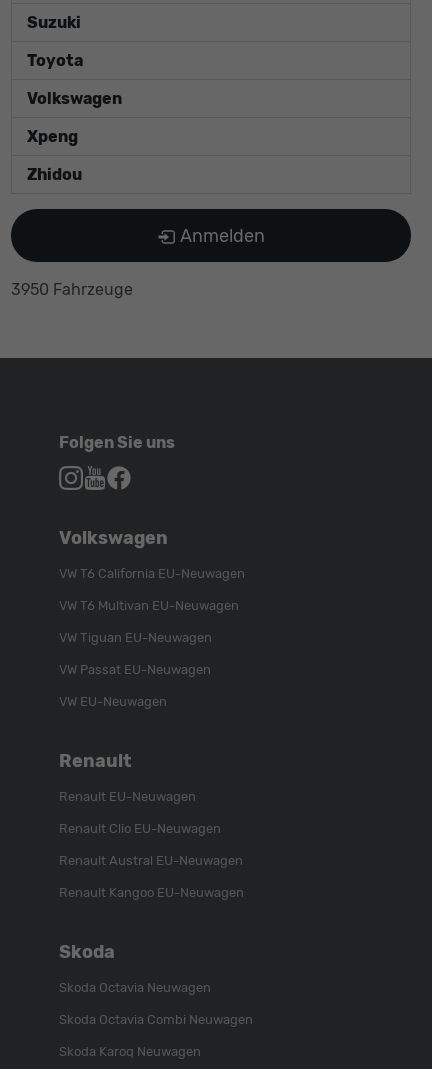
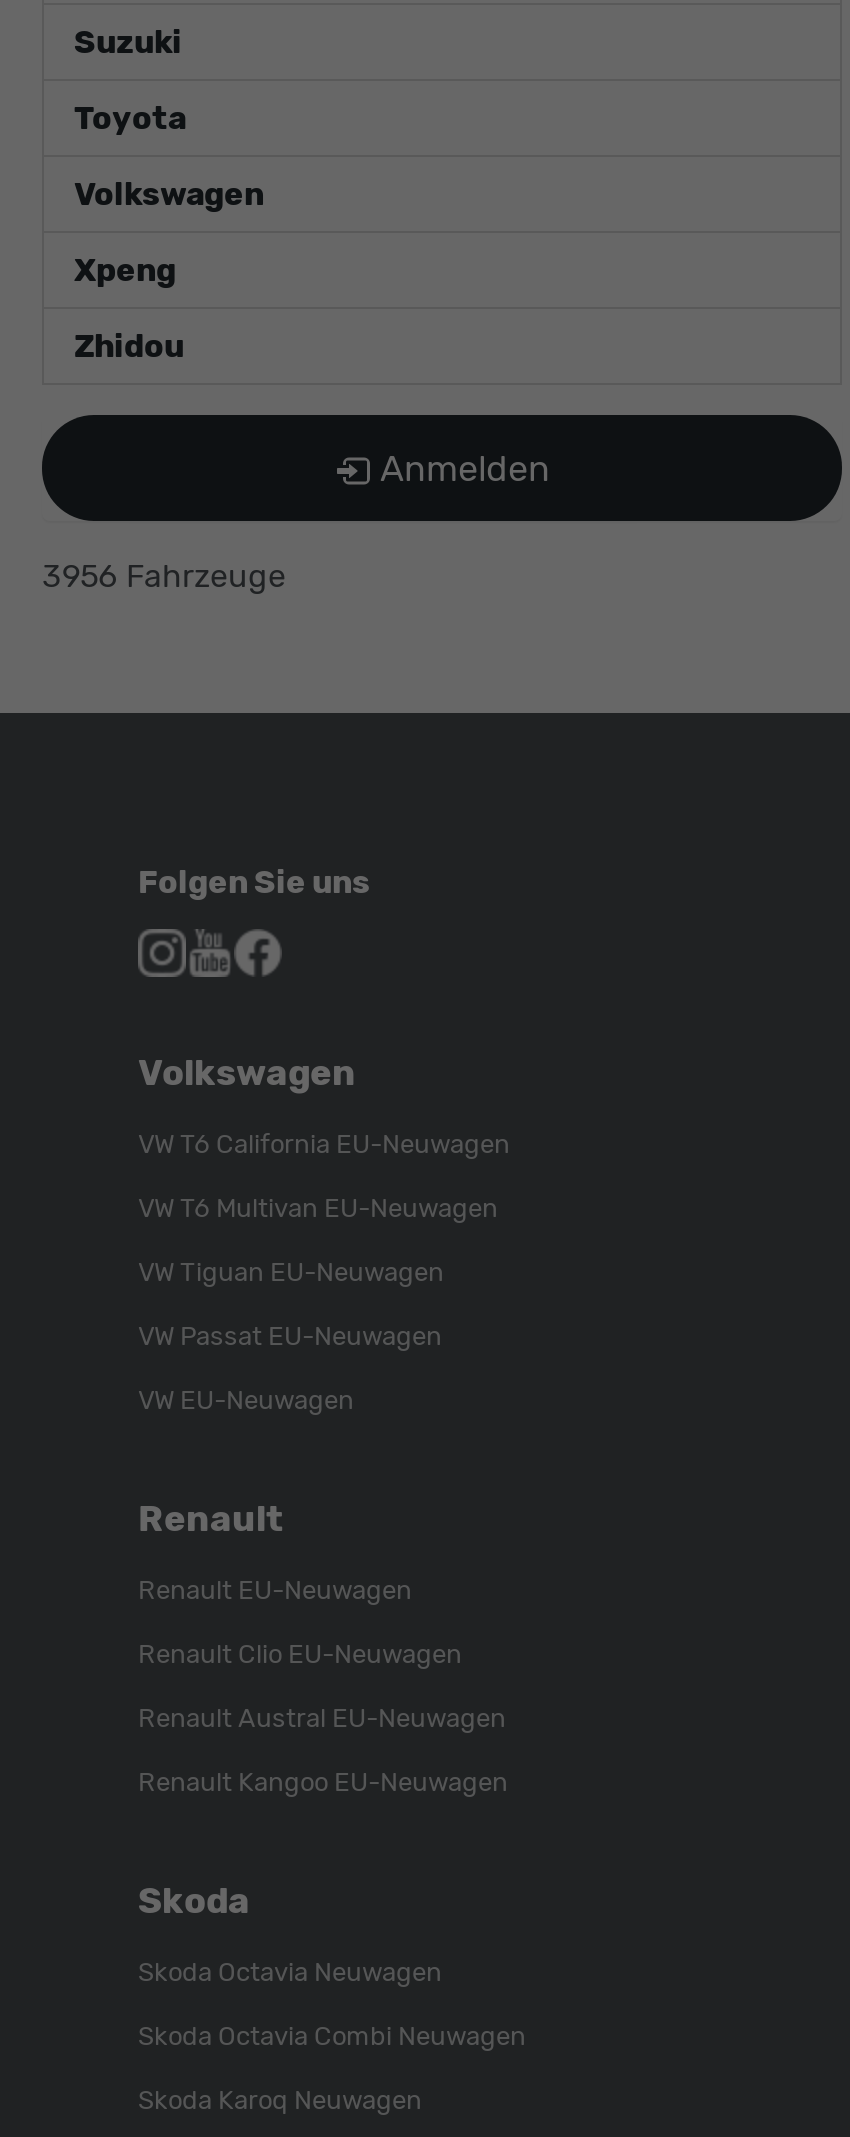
- 3950 Fahrzeuge
+ 3956 Fahrzeuge
